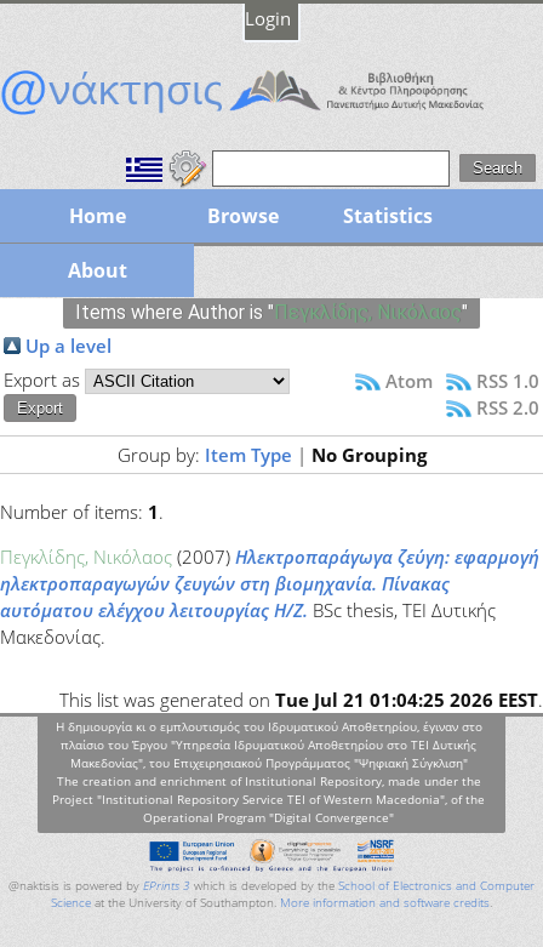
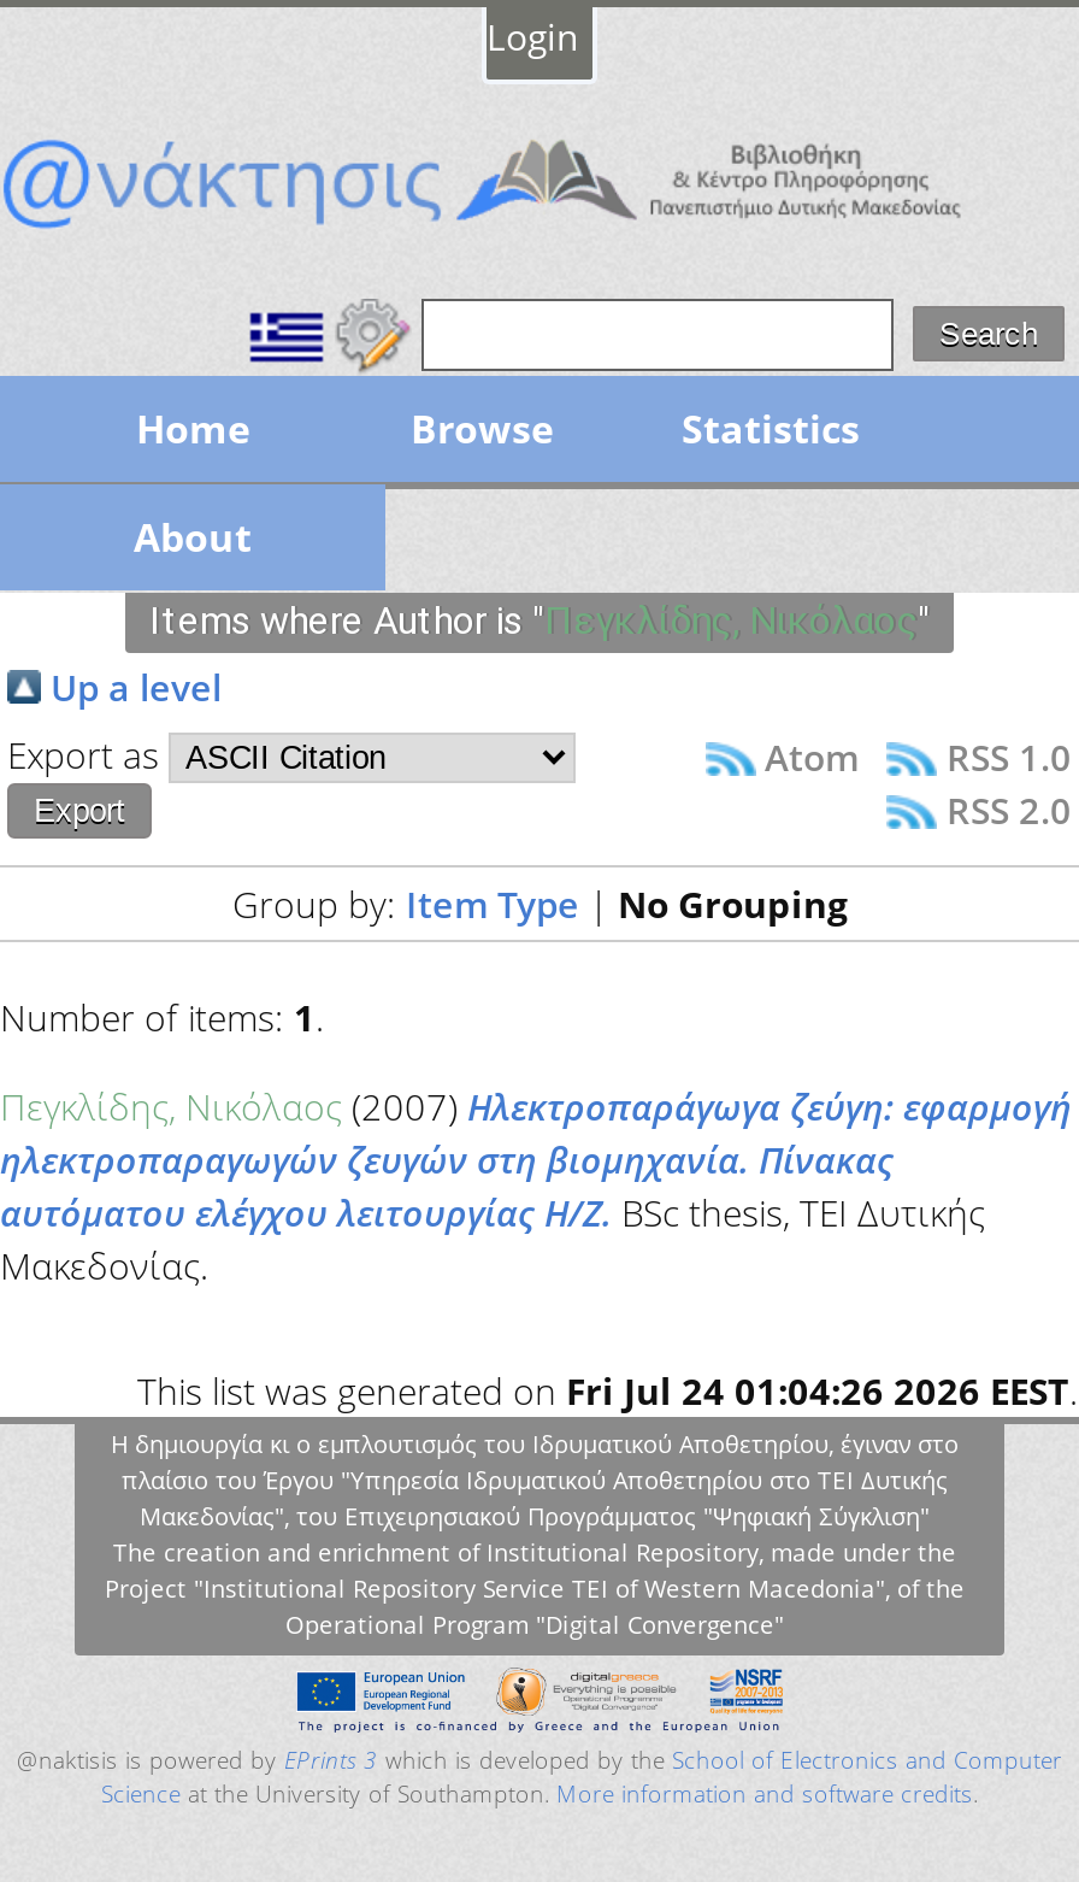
- This list was generated on Tue Jul 21 01:04:25 2026 EEST.
+ This list was generated on Fri Jul 24 01:04:26 2026 EEST.
